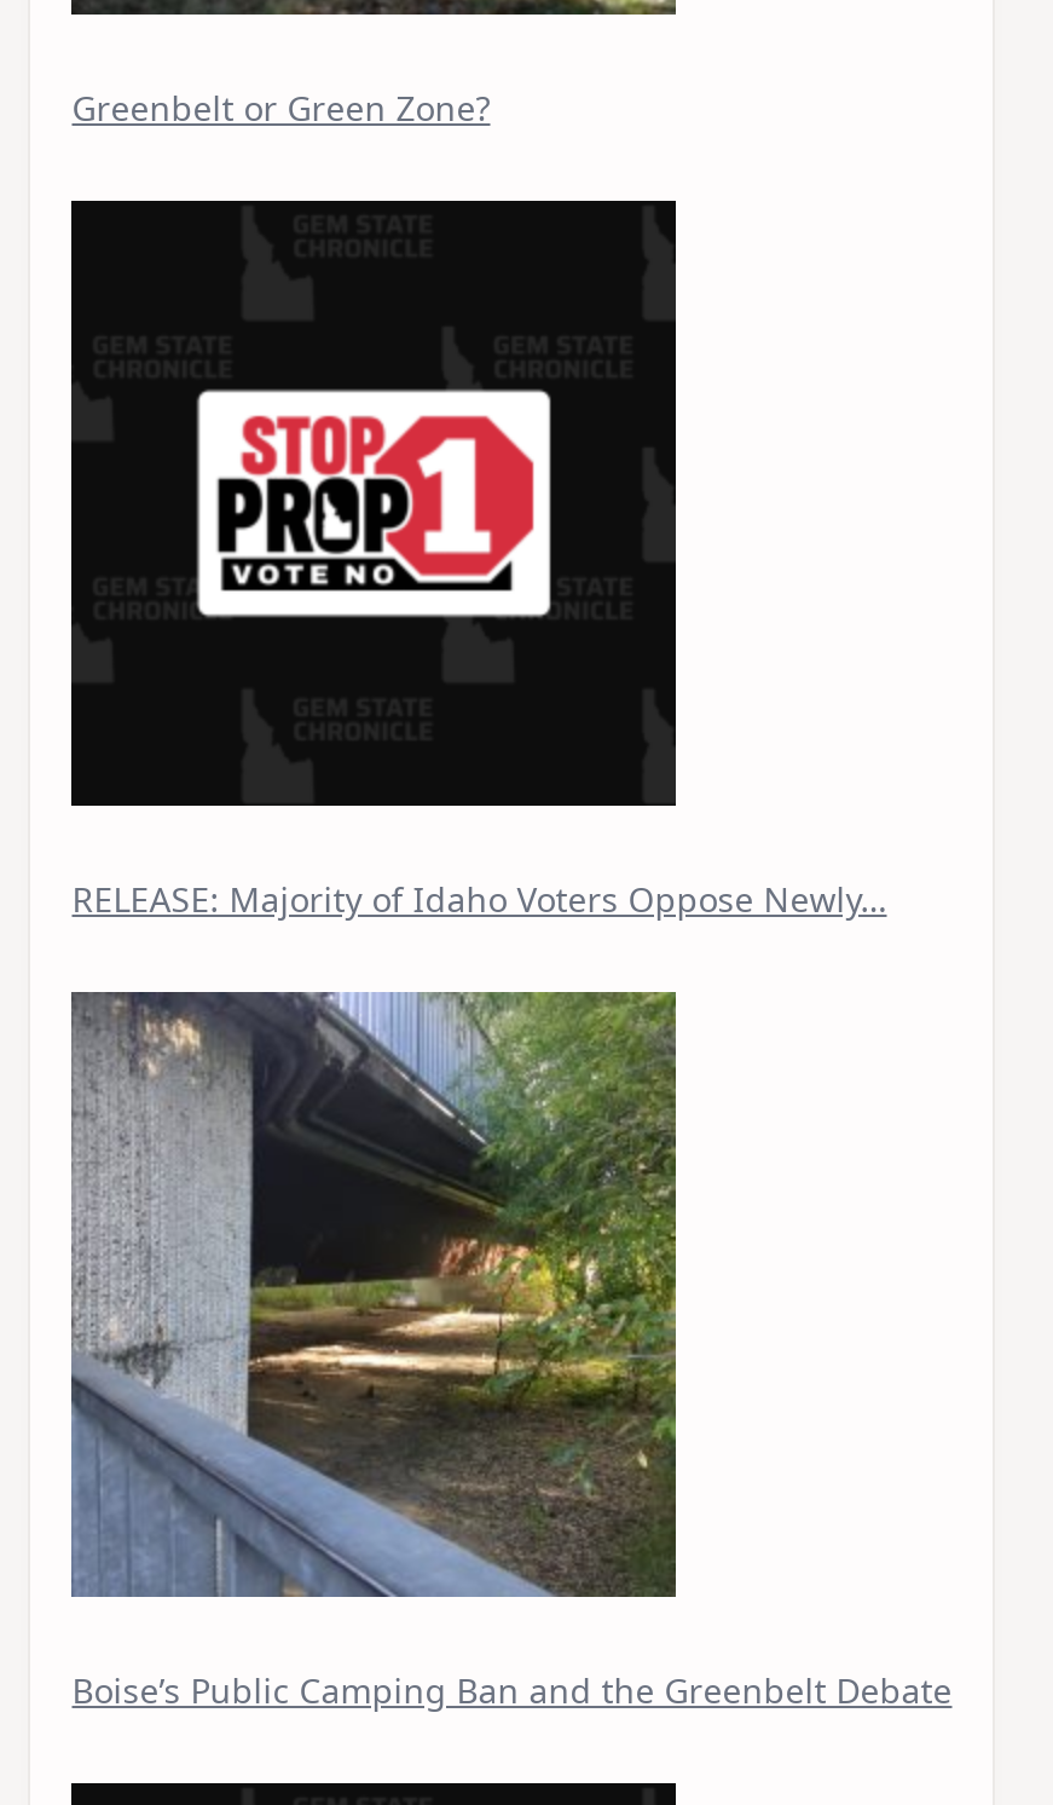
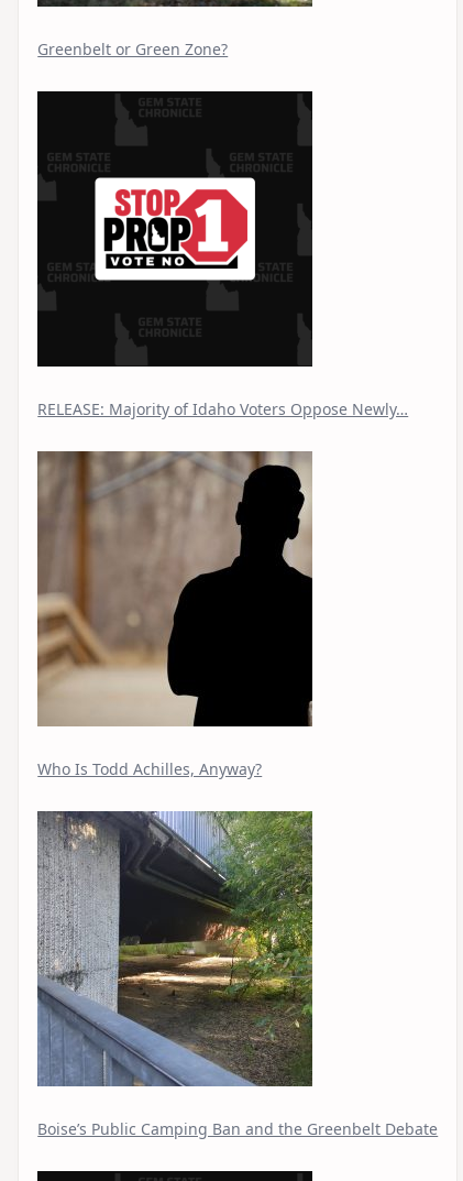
+ [image]
+ Who Is Todd Achilles, Anyway?
